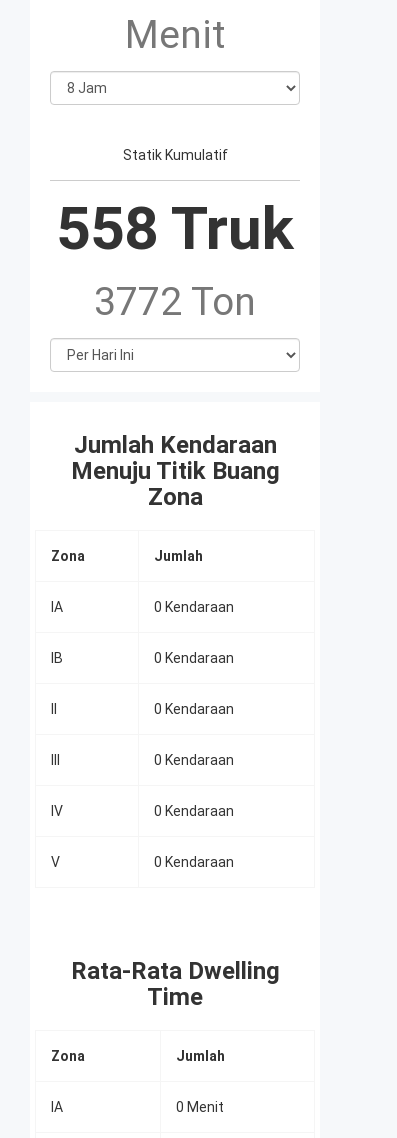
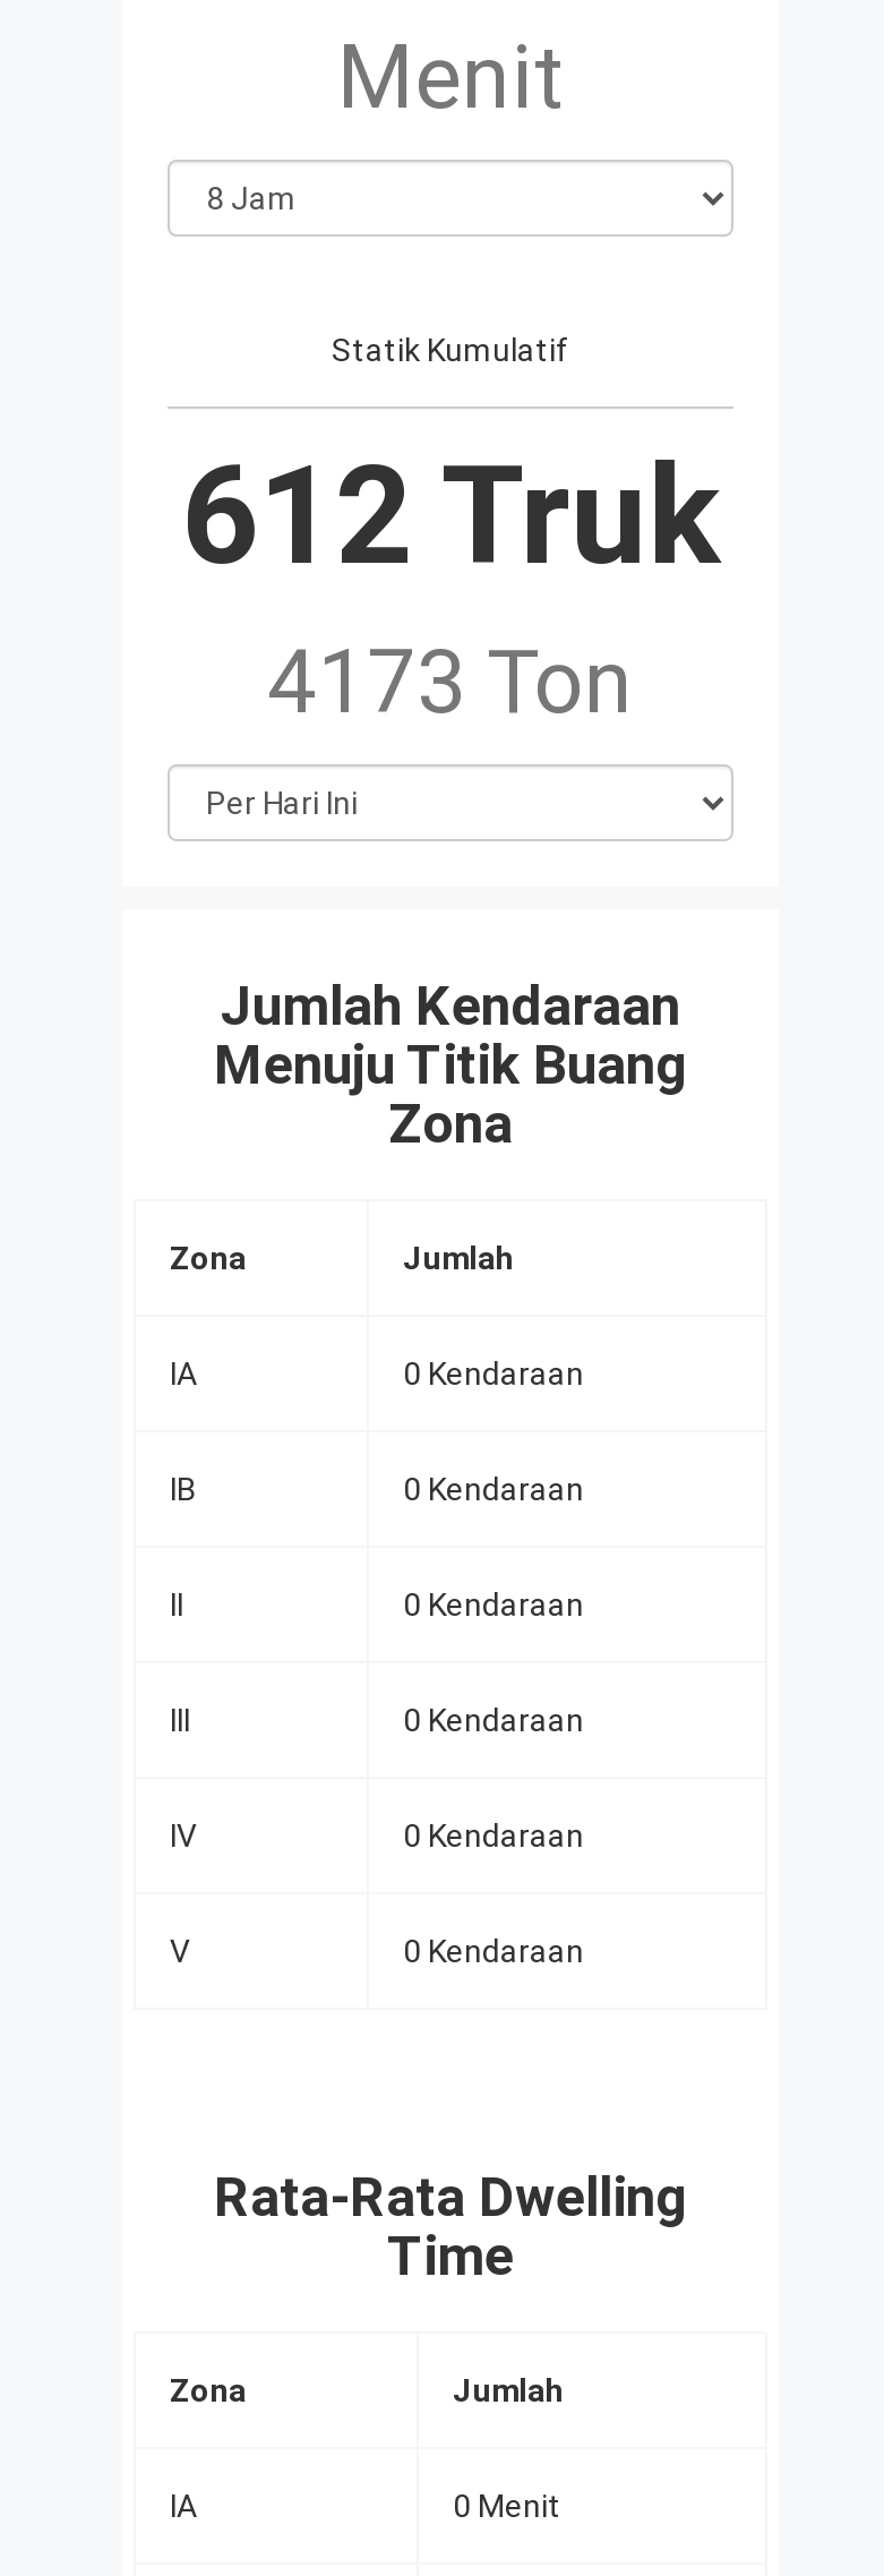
- 558 Truk
+ 612 Truk

- 3772 Ton
+ 4173 Ton
